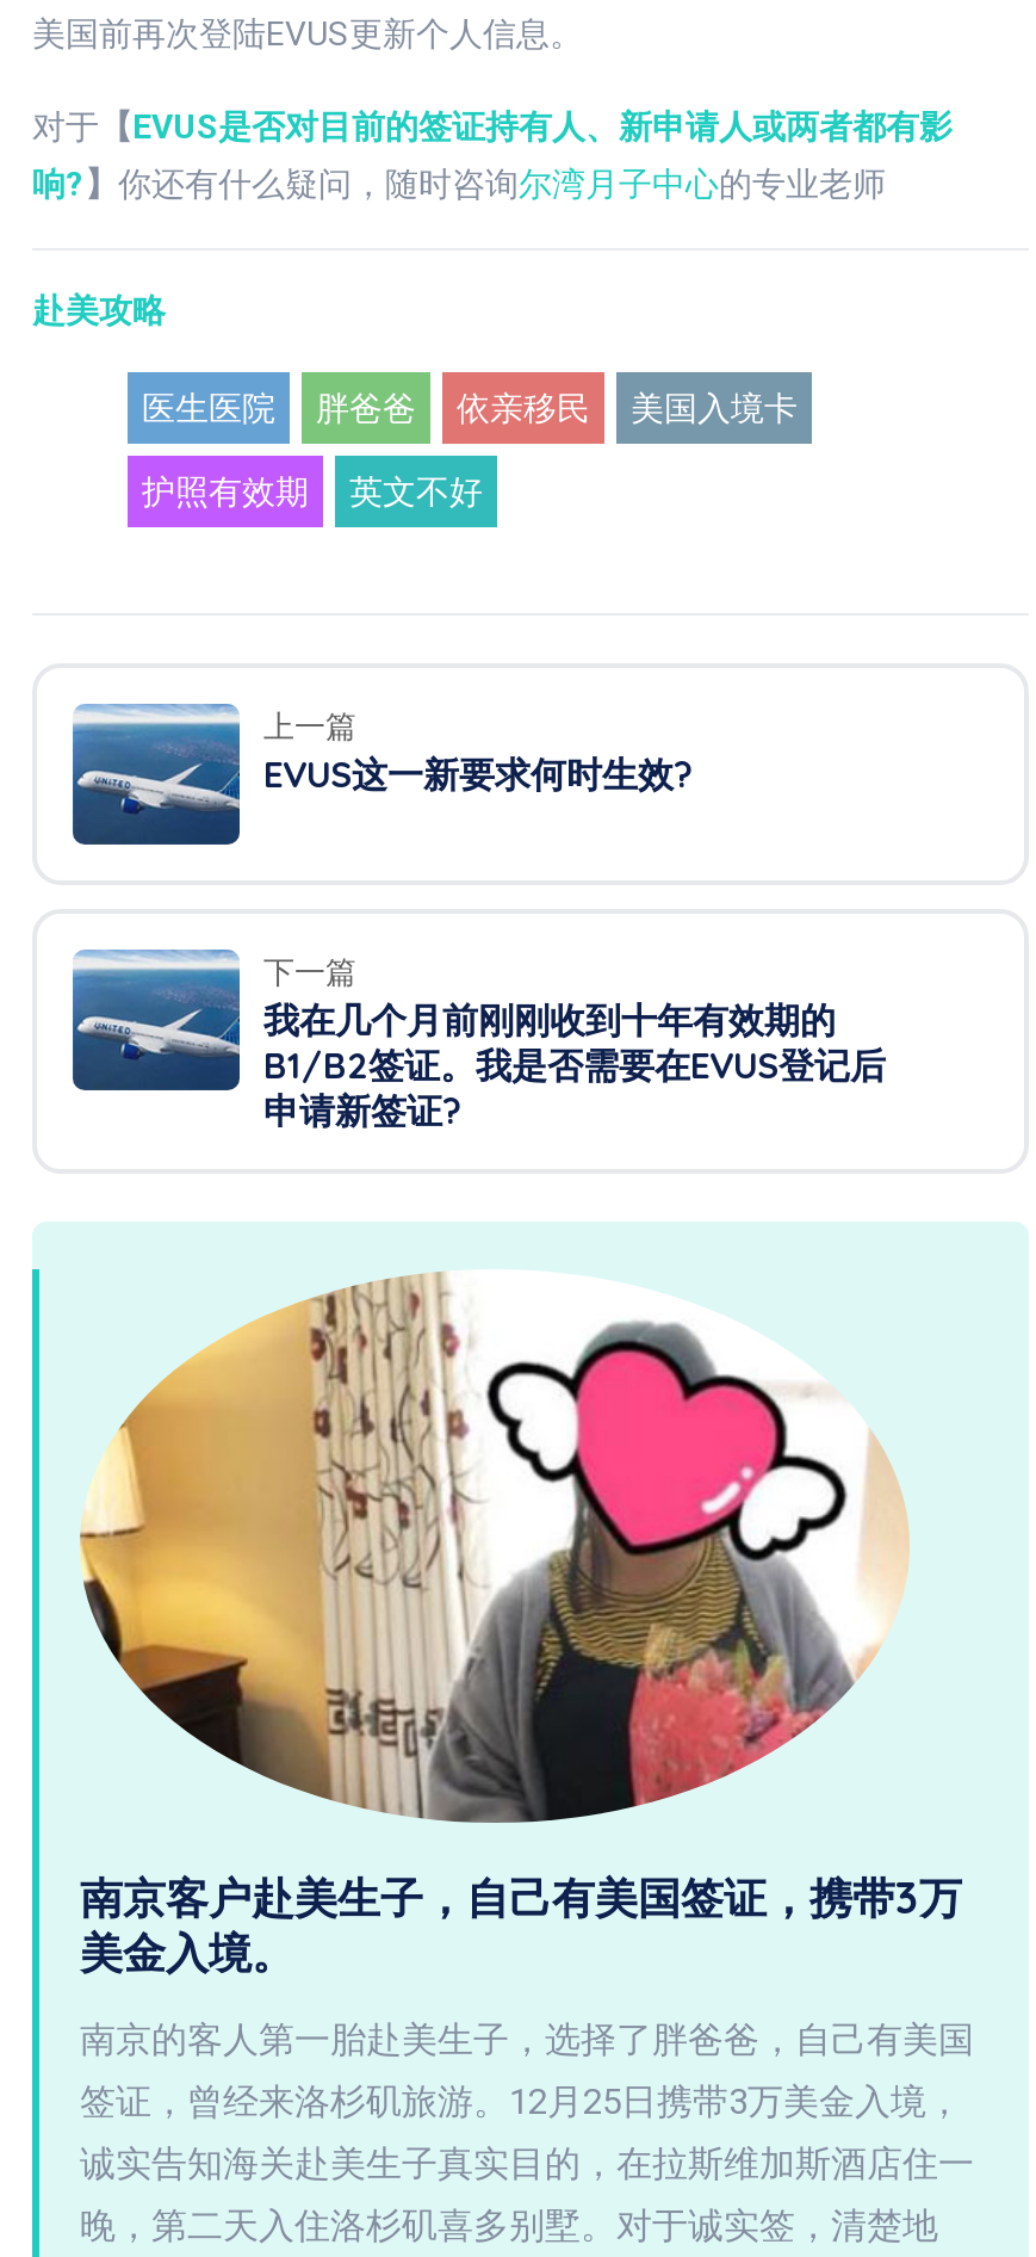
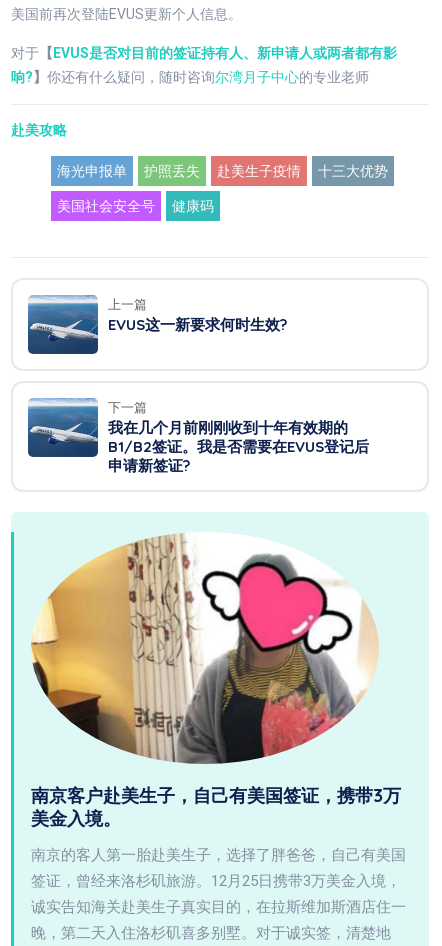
- 医生医院
- 胖爸爸
- 依亲移民
- 美国入境卡
+ 海光申报单
+ 护照丢失
+ 赴美生子疫情
+ 十三大优势

- 护照有效期
- 英文不好
+ 美国社会安全号
+ 健康码
